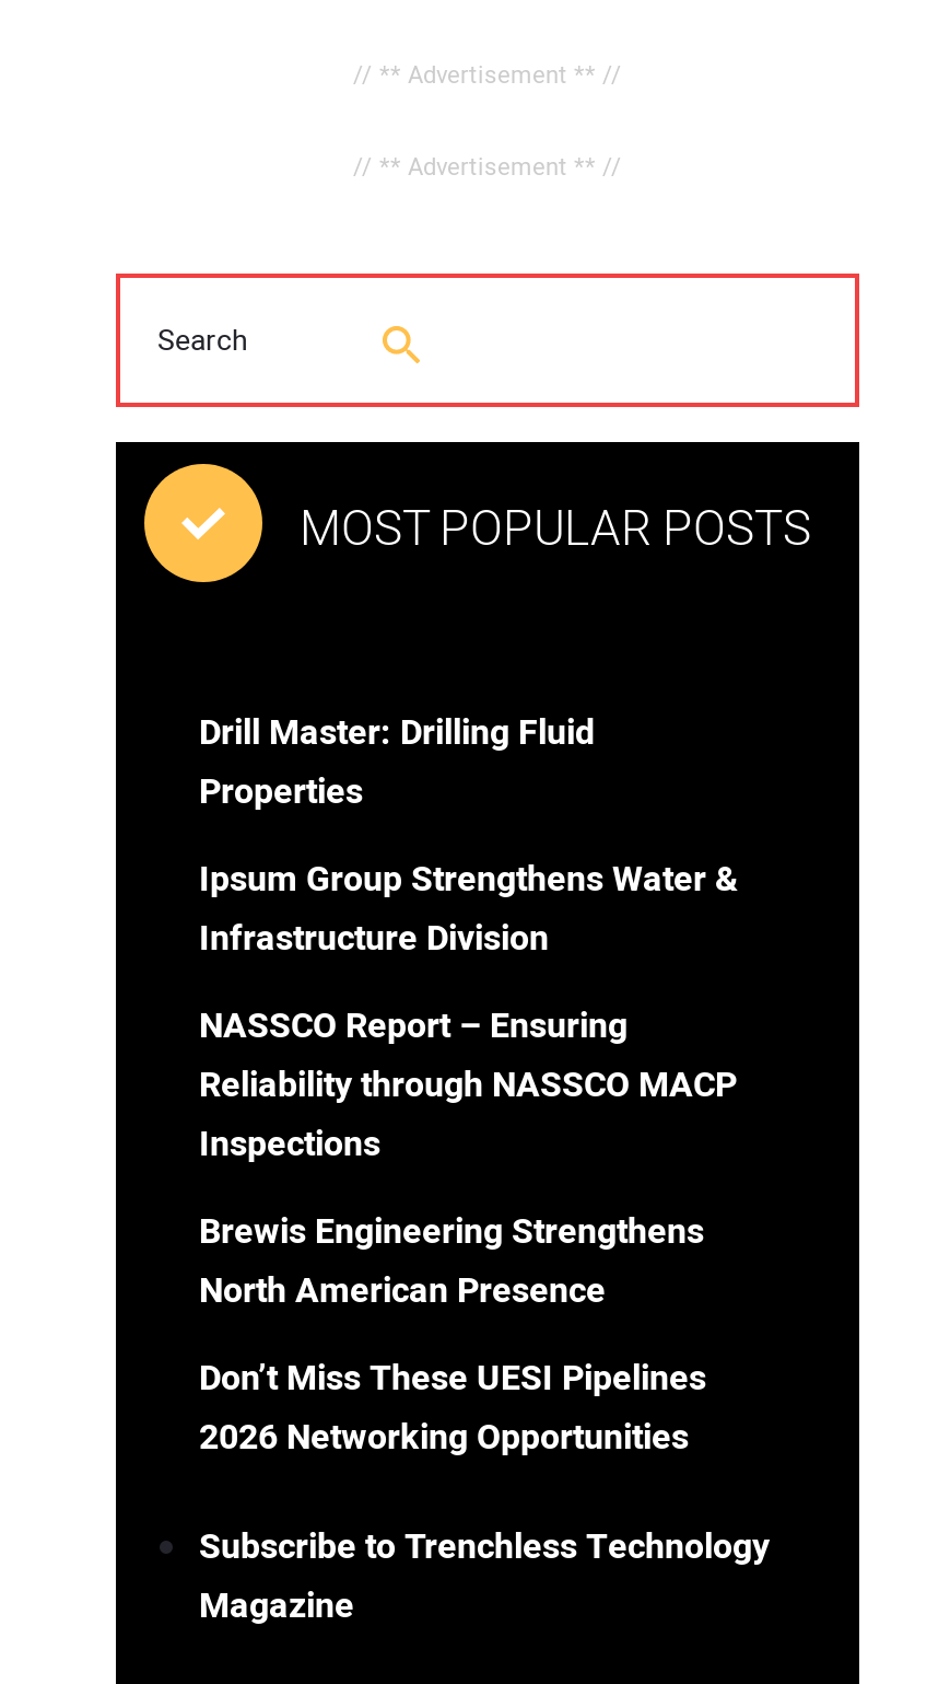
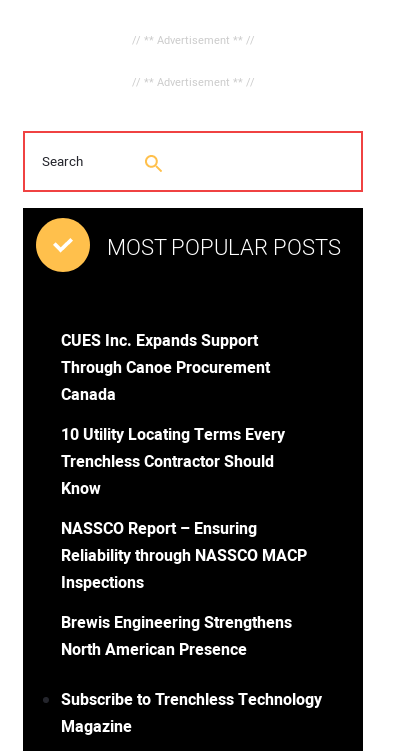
- Drill Master: Drilling Fluid
- Properties
+ CUES Inc. Expands Support
+ Through Canoe Procurement
+ Canada

- Ipsum Group Strengthens Water &
- Infrastructure Division
+ 10 Utility Locating Terms Every
+ Trenchless Contractor Should
+ Know

moved down: NASSCO Report – Ensuring | Reliability through NASSCO MACP | Inspections | Brewis Engineering Strengthens | North American Presence

- Don’t Miss These UESI Pipelines
- 2026 Networking Opportunities
